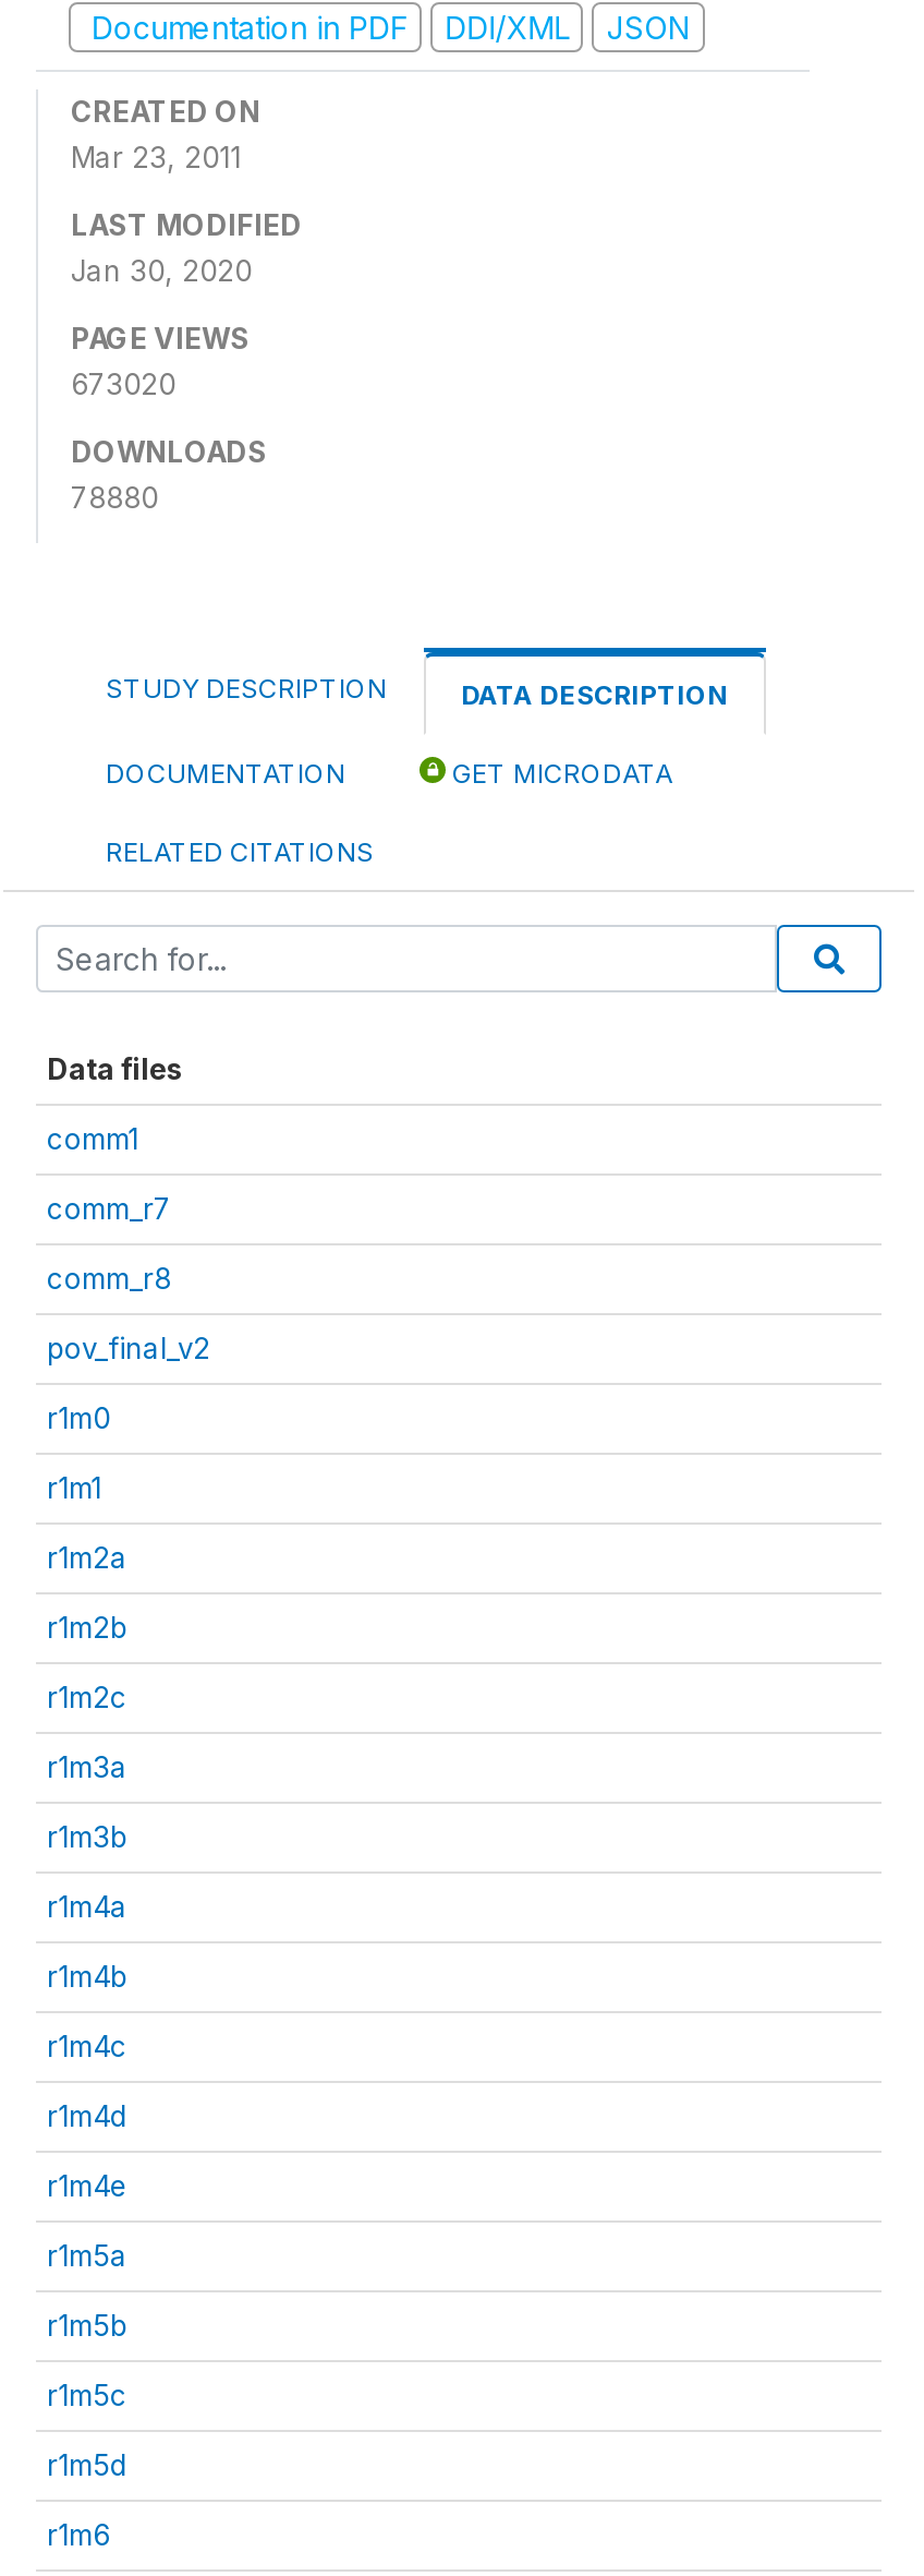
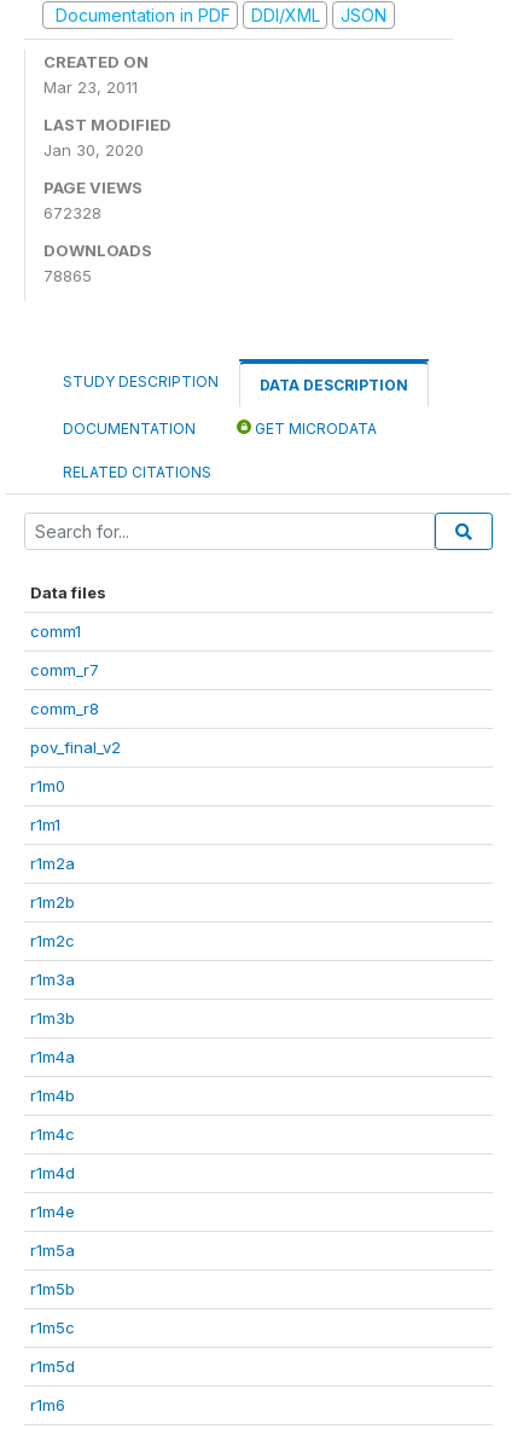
- 673020
+ 672328

- 78880
+ 78865
